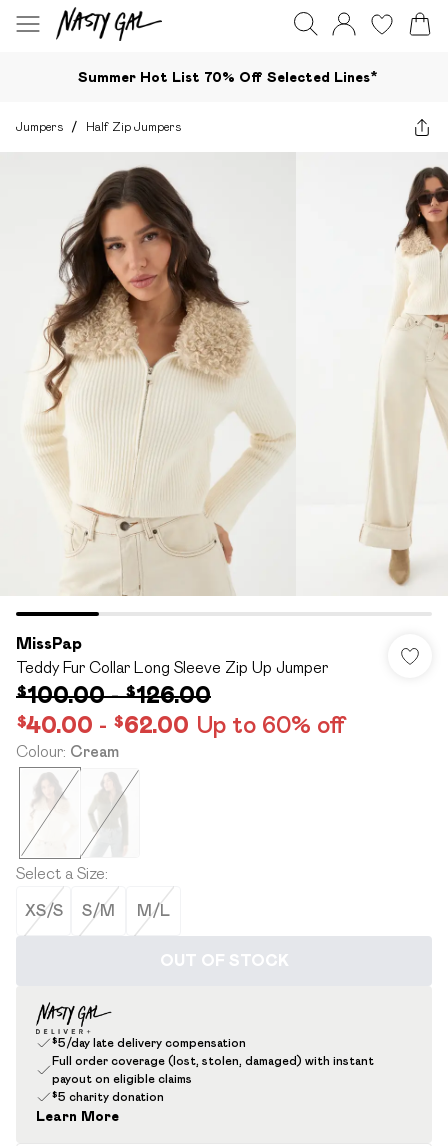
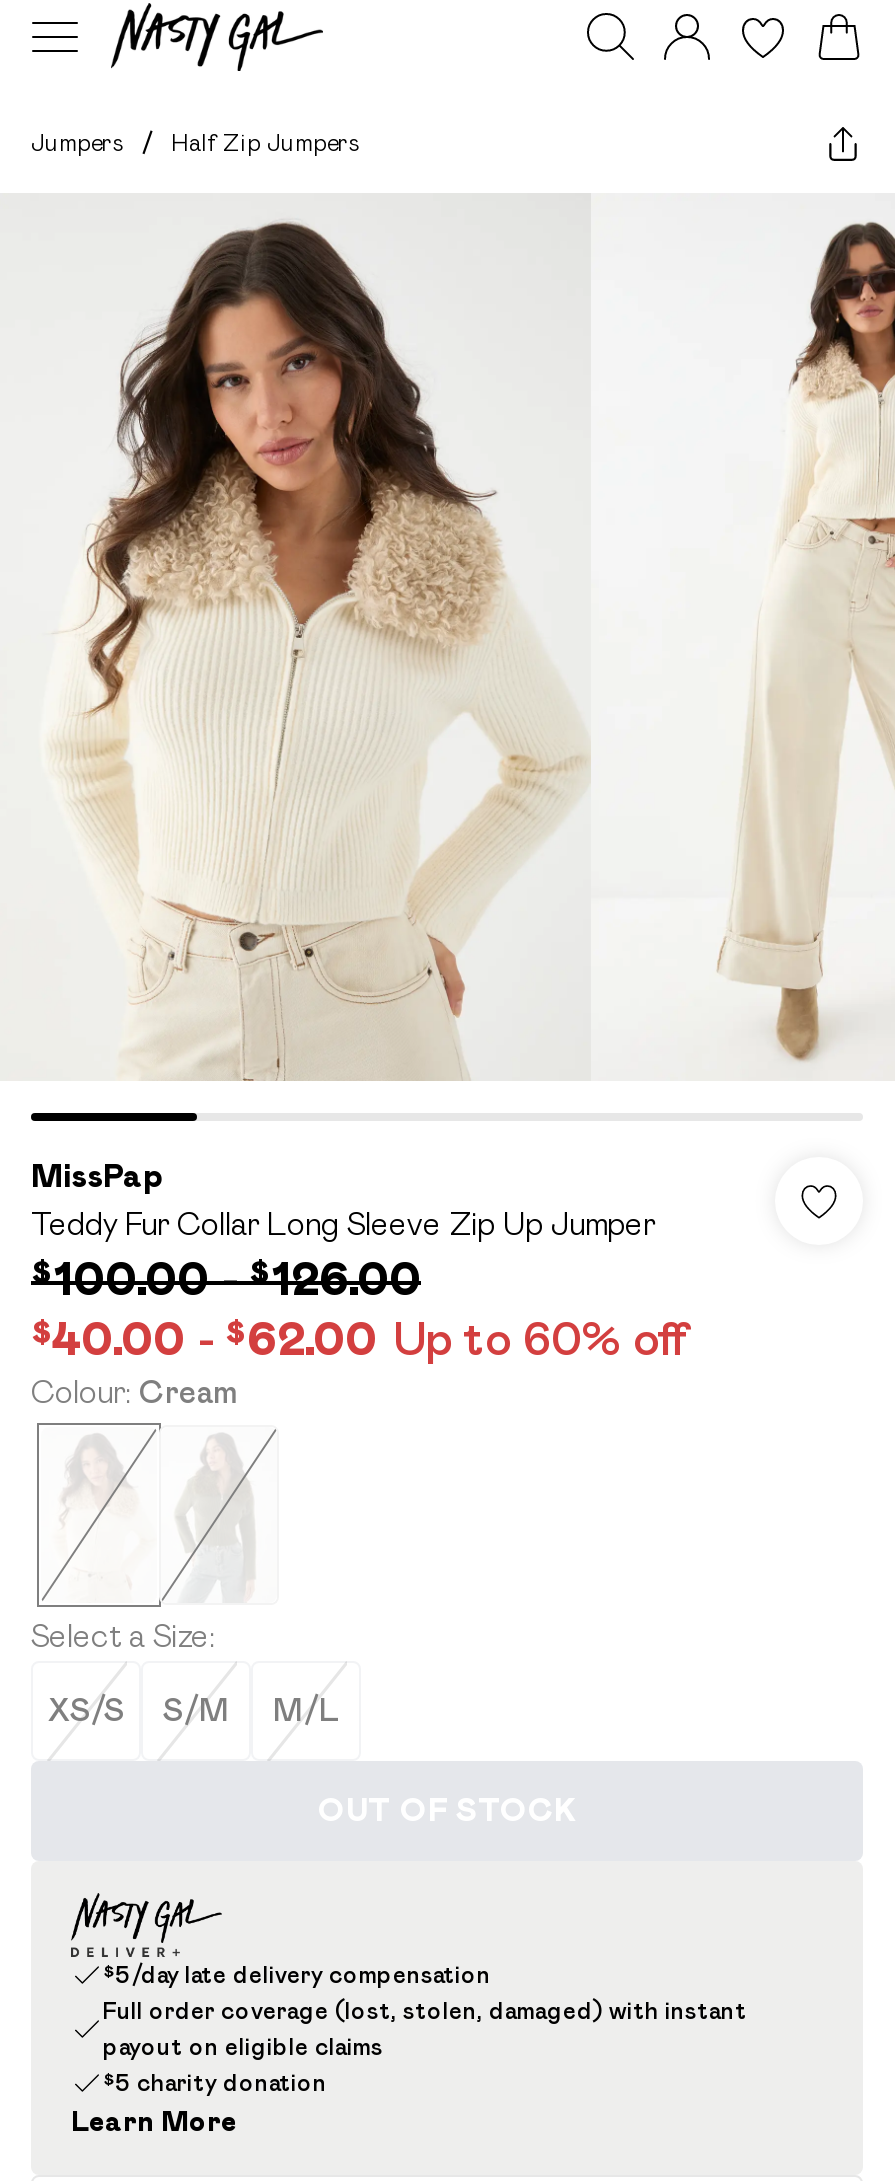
- Summer Hot List 70% Off Selected Lines*
